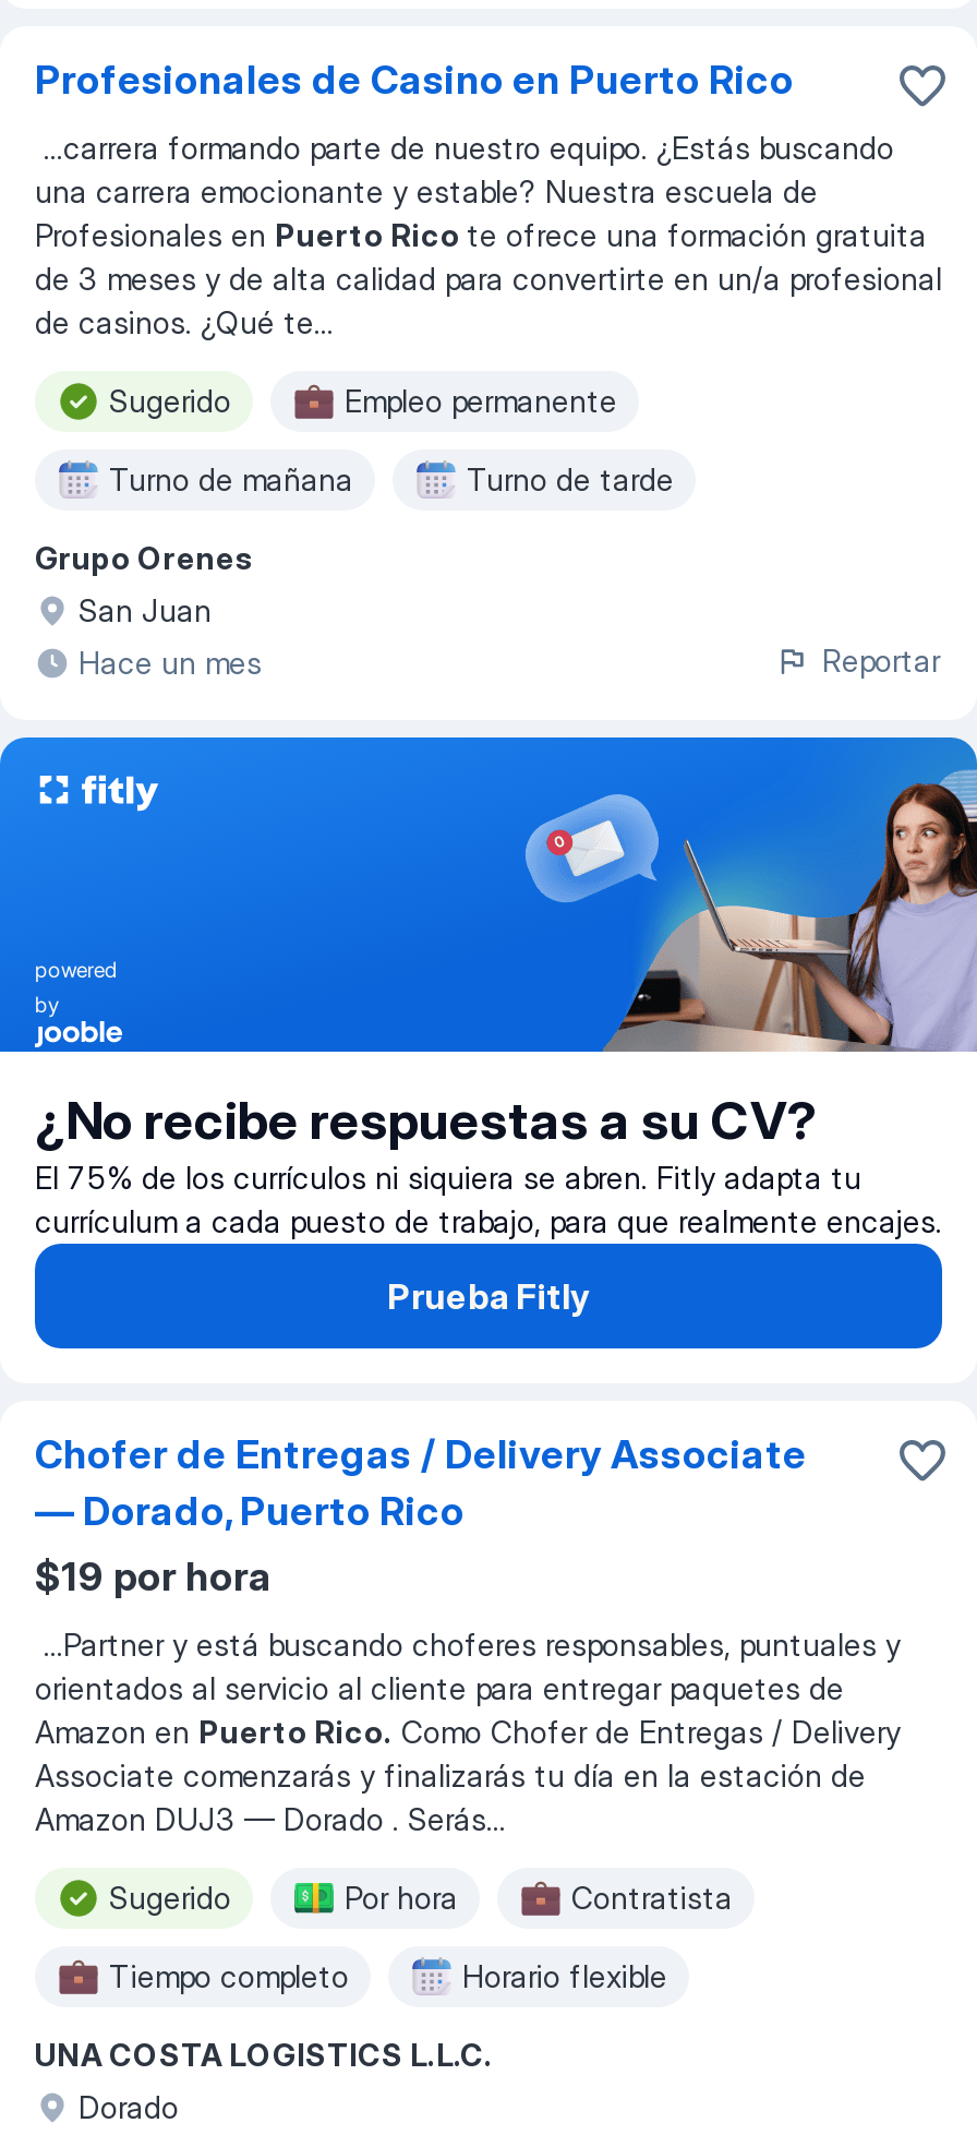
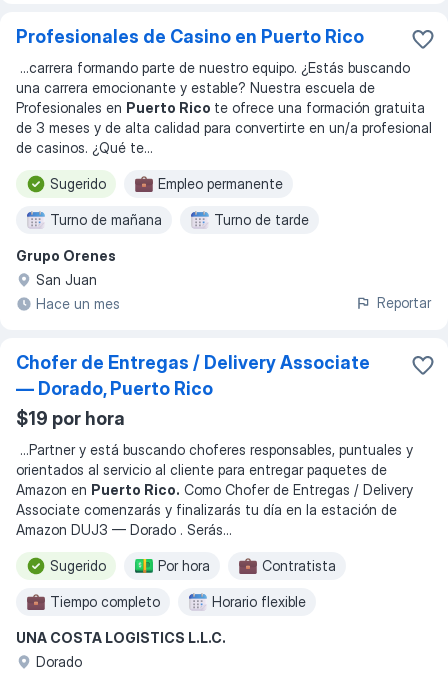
- [image]
- powered
- by
- ¿No recibe respuestas a su CV?
- El 75% de los currículos ni siquiera se abren. Fitly adapta tu
- currículum a cada puesto de trabajo, para que realmente encajes.
- Prueba Fitly
